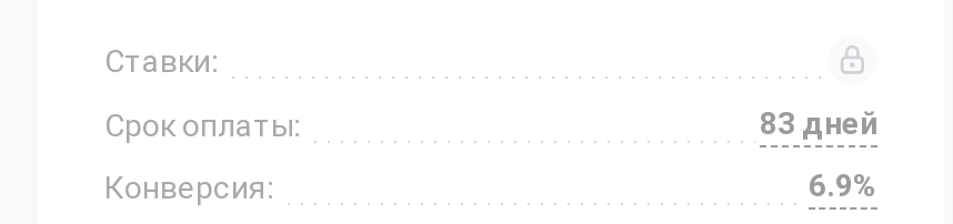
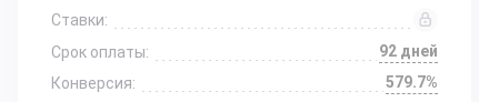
- 83 дней
+ 92 дней

- 6.9%
+ 579.7%
